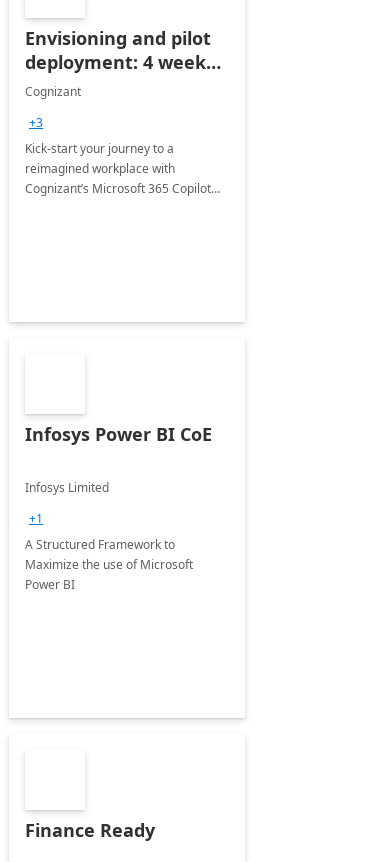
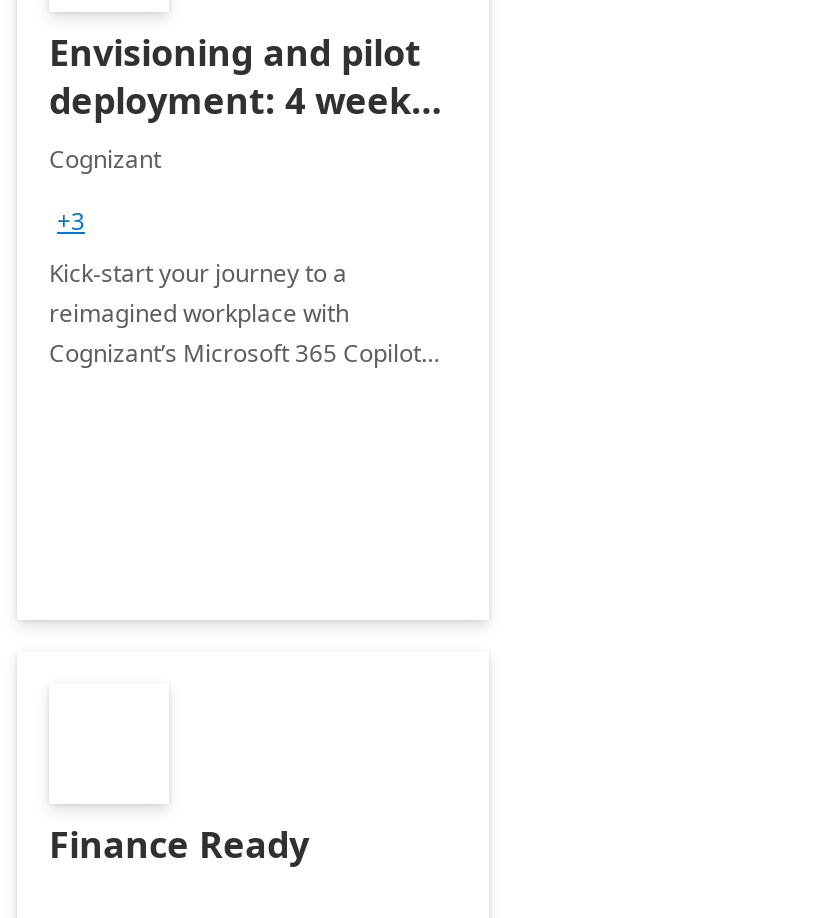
- Infosys Power BI CoE
- Infosys Limited
- +1
- A Structured Framework to
- Maximize the use of Microsoft
- Power BI
